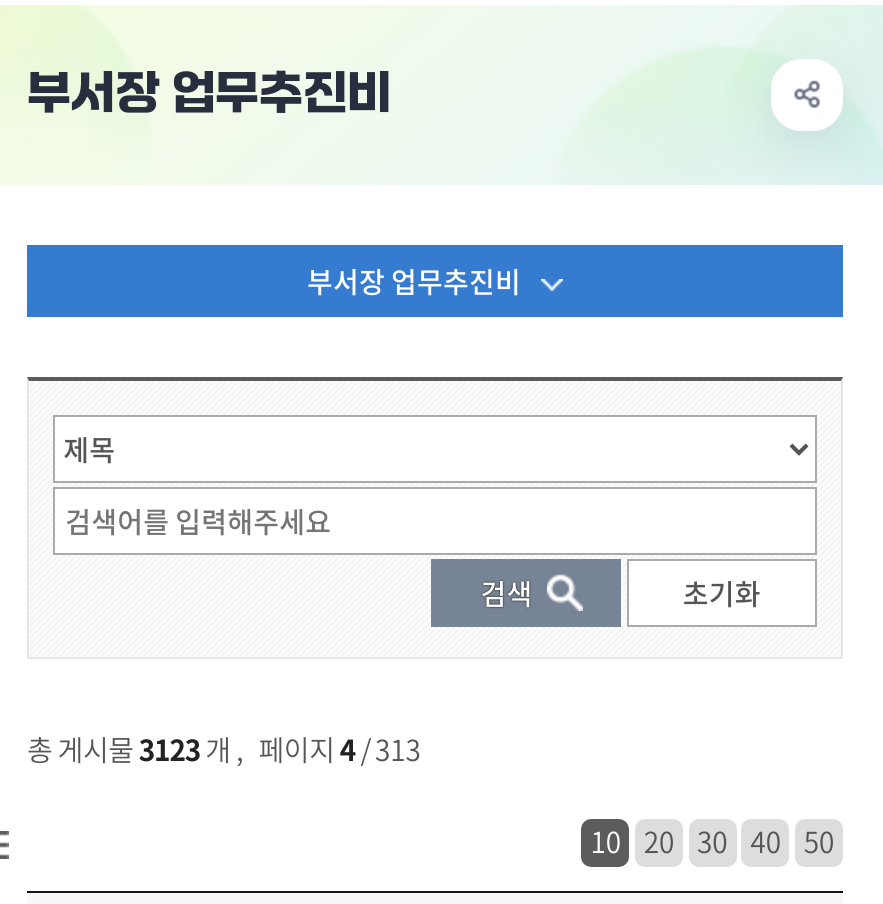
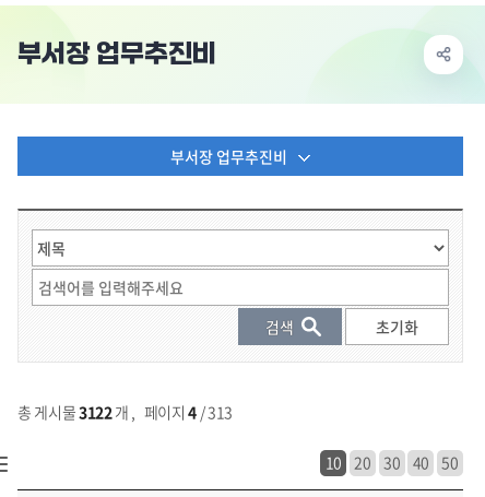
- 총 게시물 3123 개, 페이지 4 / 313
+ 총 게시물 3122 개, 페이지 4 / 313
